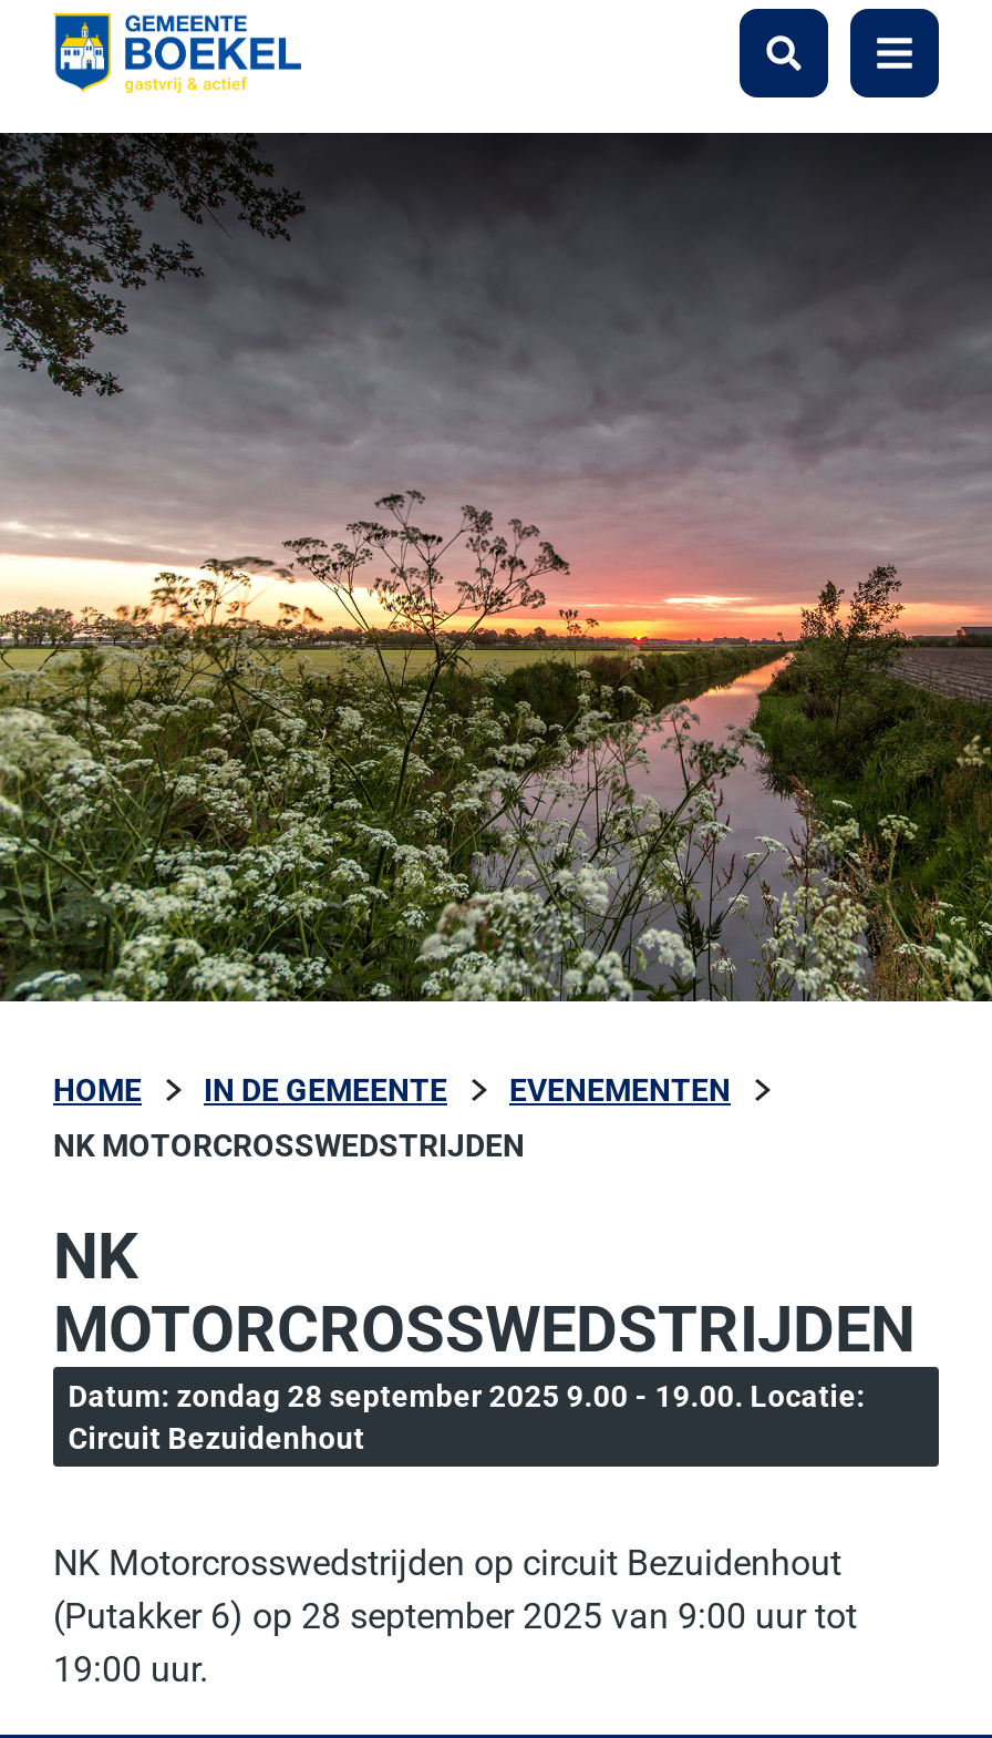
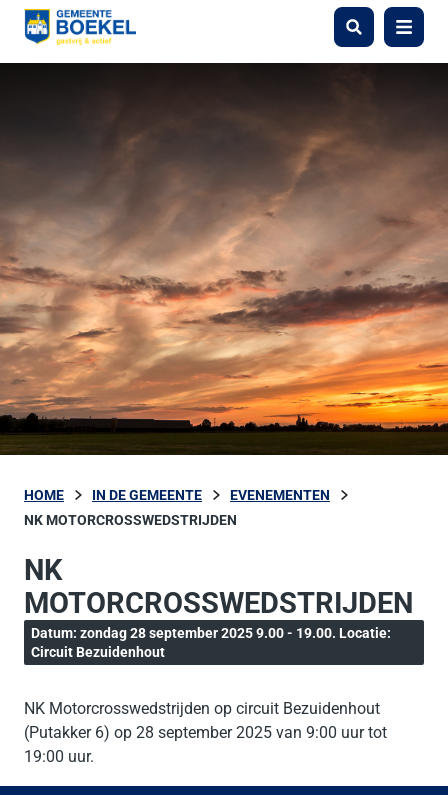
- [image]
+ [image]
